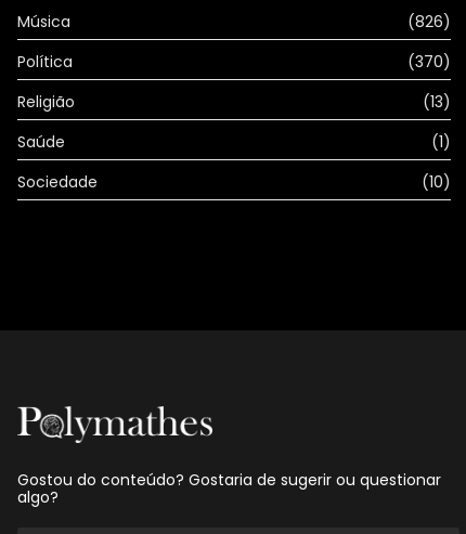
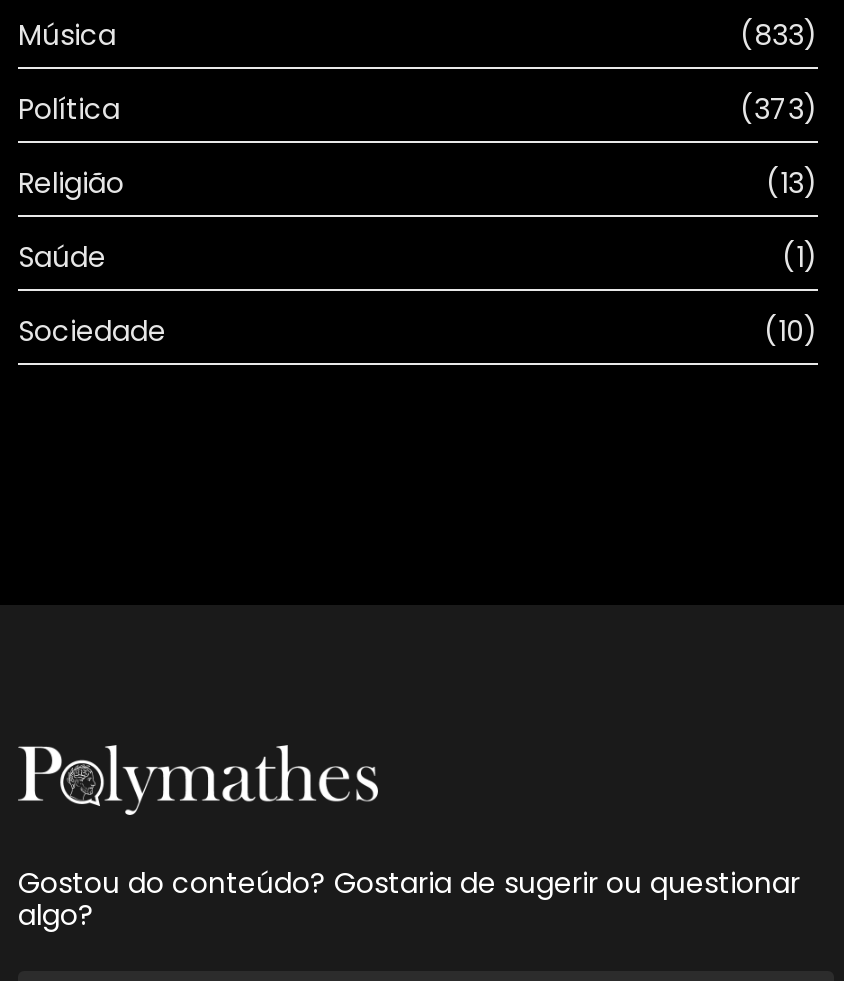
- (826)
+ (833)

- (370)
+ (373)
